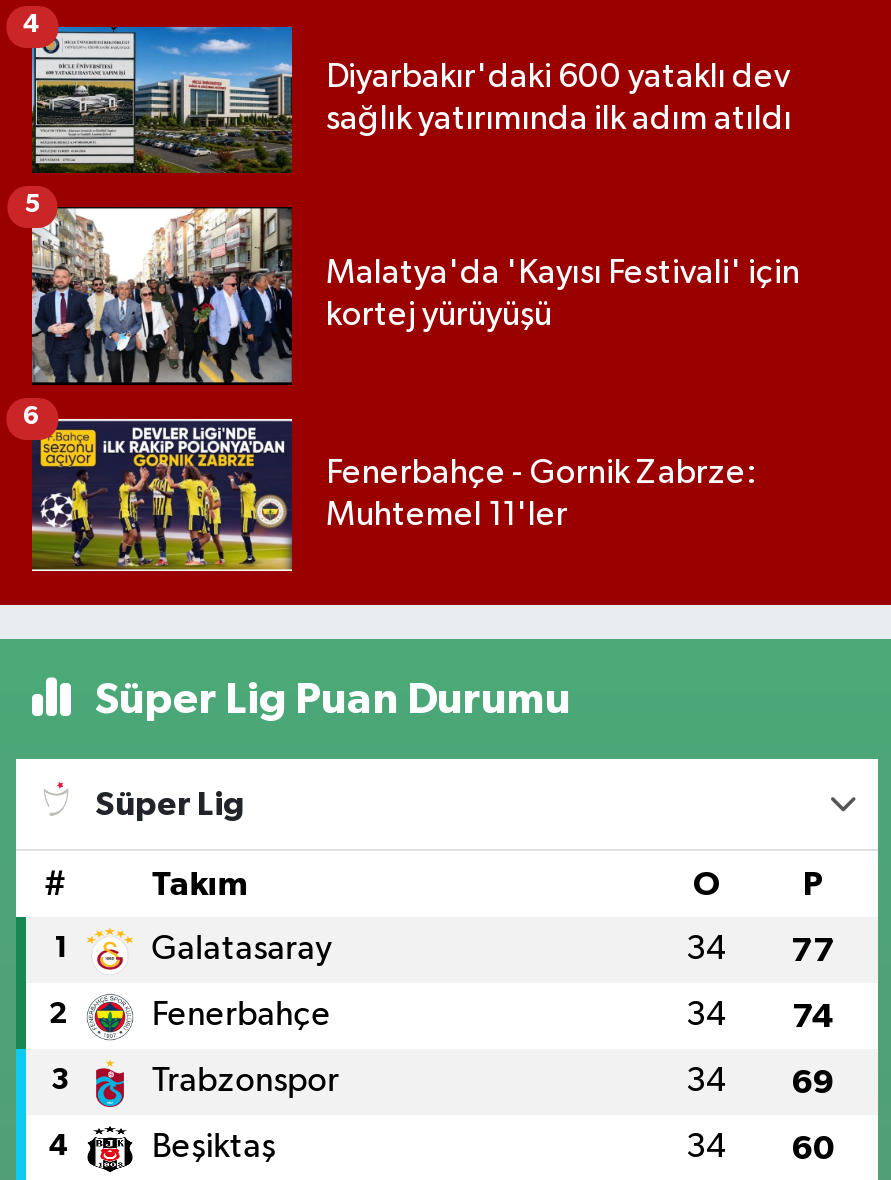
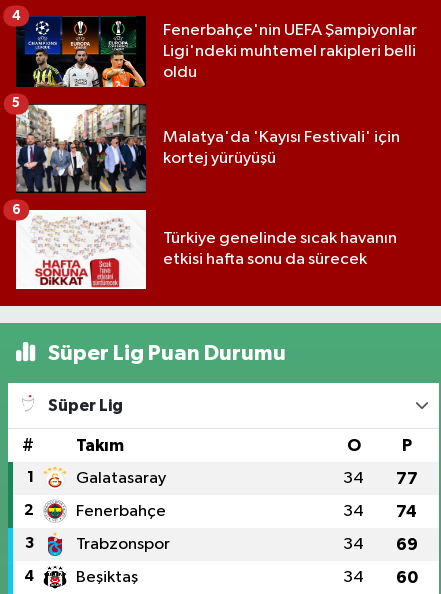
- [image]
- Diyarbakır'daki 600 yataklı dev
- sağlık yatırımında ilk adım atıldı
+ [image]
+ Fenerbahçe'nin UEFA Şampiyonlar
+ Ligi'ndeki muhtemel rakipleri belli
+ oldu

- [image]
- Fenerbahçe - Gornik Zabrze:
- Muhtemel 11'ler
+ [image]
+ Türkiye genelinde sıcak havanın
+ etkisi hafta sonu da sürecek
